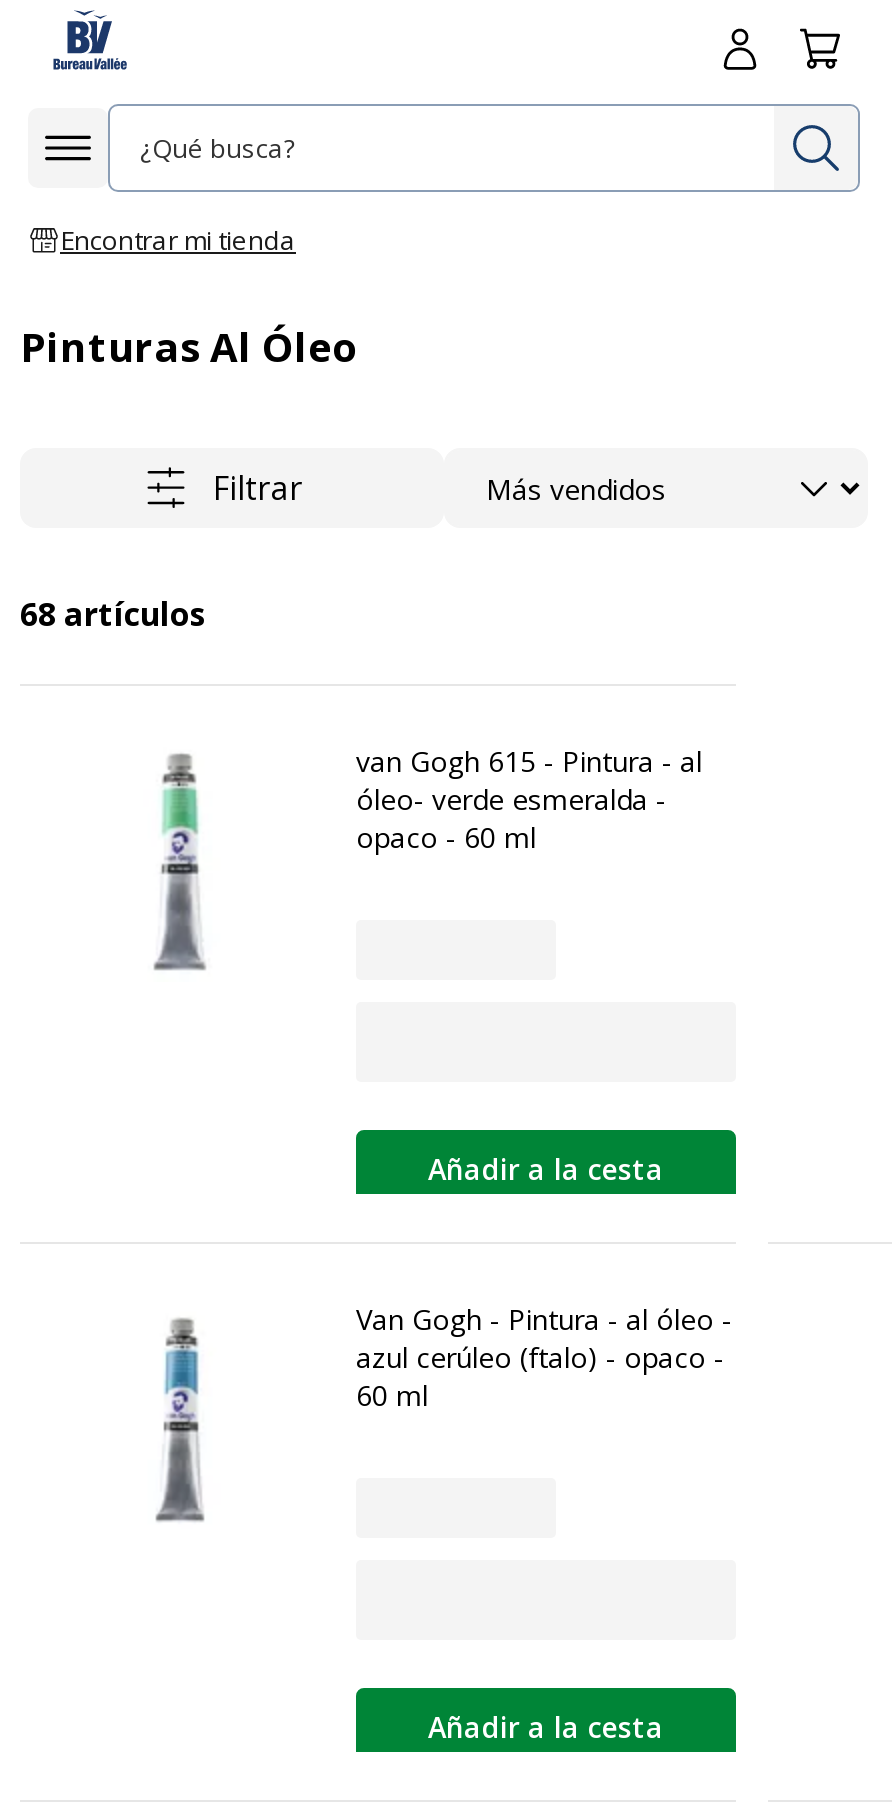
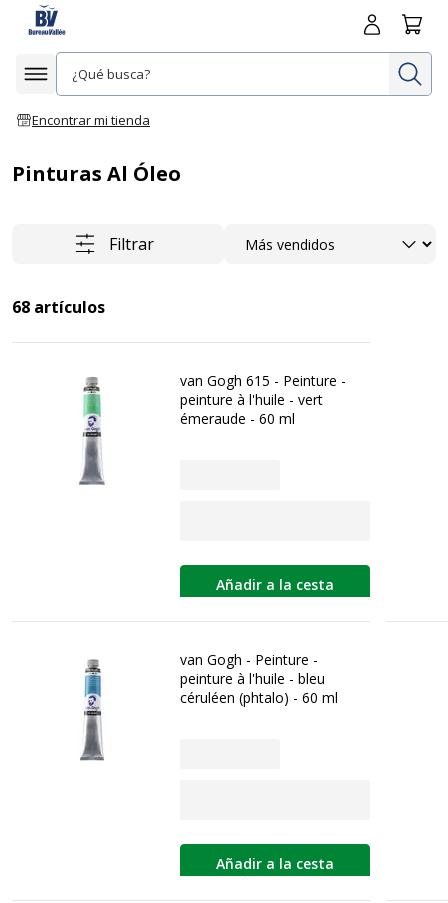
- van Gogh 615 - Pintura - al
- óleo- verde esmeralda -
- opaco - 60 ml
+ van Gogh 615 - Peinture -
+ peinture à l'huile - vert
+ émeraude - 60 ml

- Van Gogh - Pintura - al óleo -
- azul cerúleo (ftalo) - opaco -
- 60 ml
+ van Gogh - Peinture -
+ peinture à l'huile - bleu
+ céruléen (phtalo) - 60 ml
